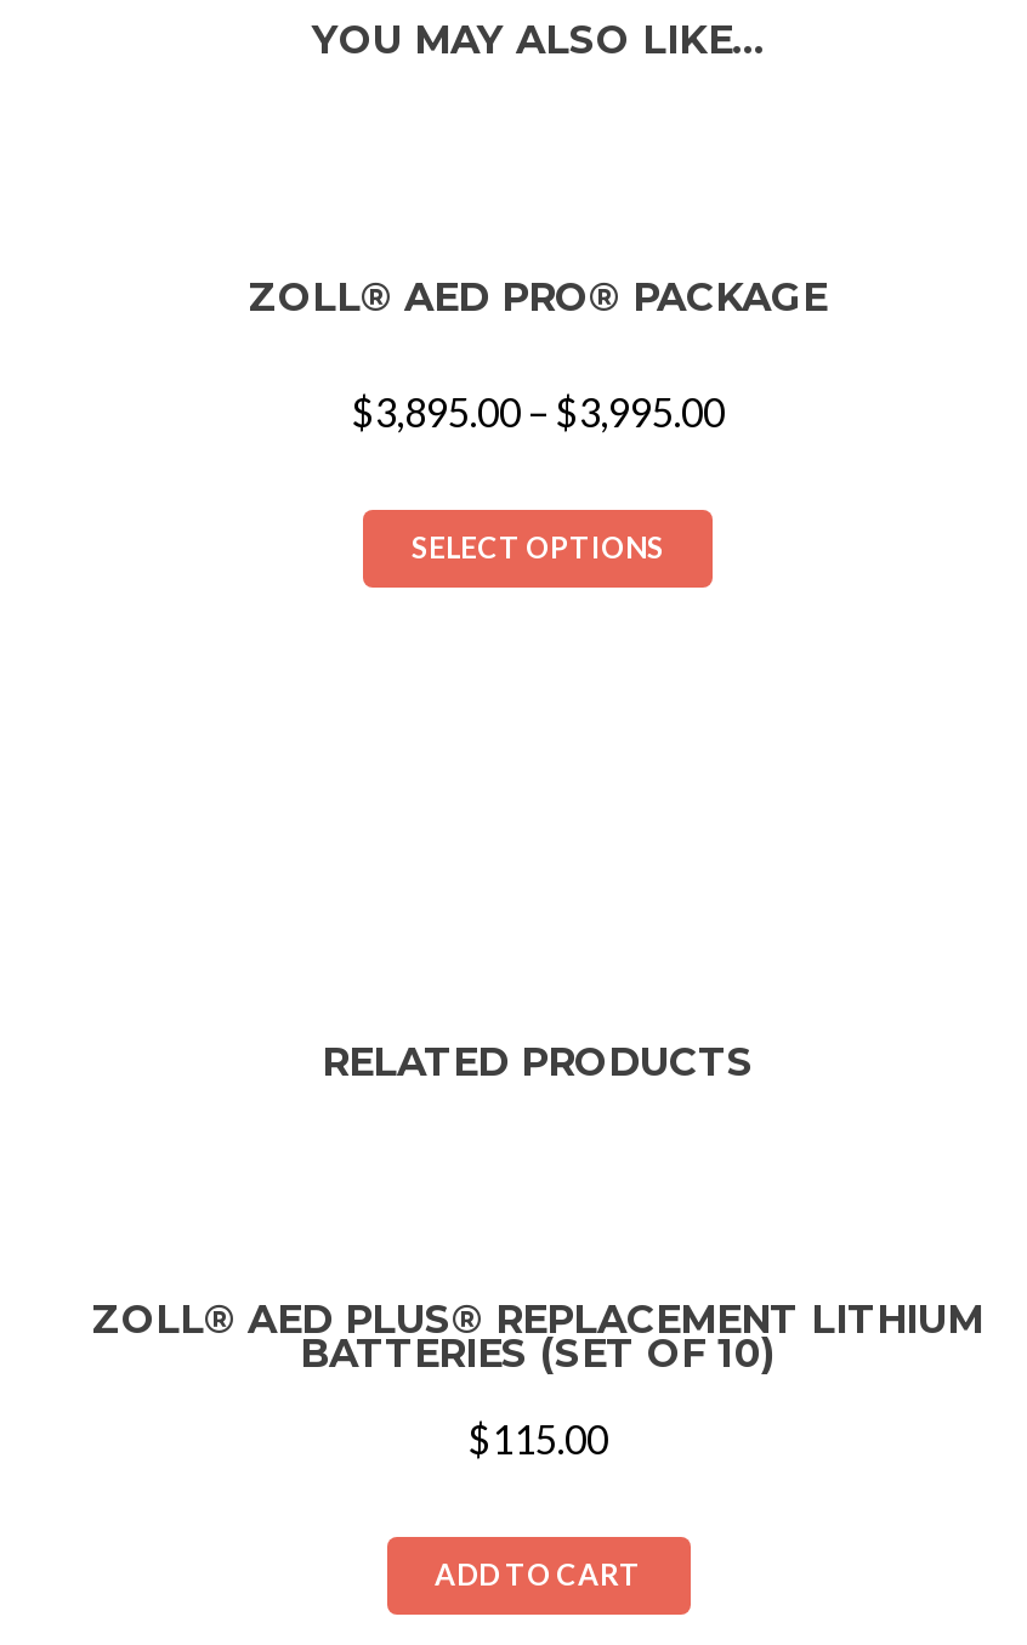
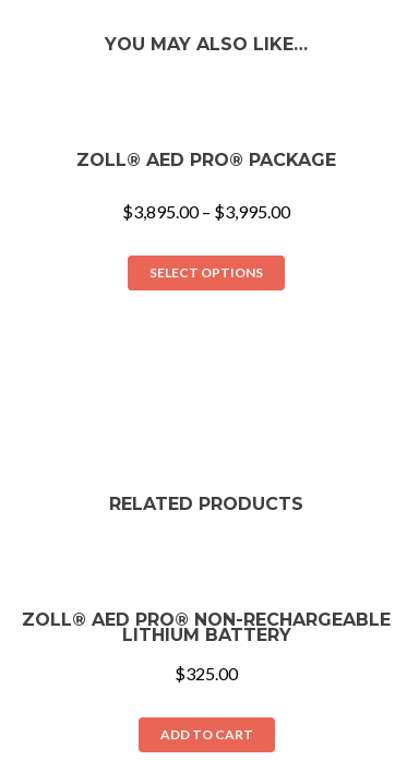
- ZOLL® AED PLUS® REPLACEMENT LITHIUM
- BATTERIES (SET OF 10)
+ ZOLL® AED PRO® NON-RECHARGEABLE
+ LITHIUM BATTERY

- $115.00
+ $325.00
